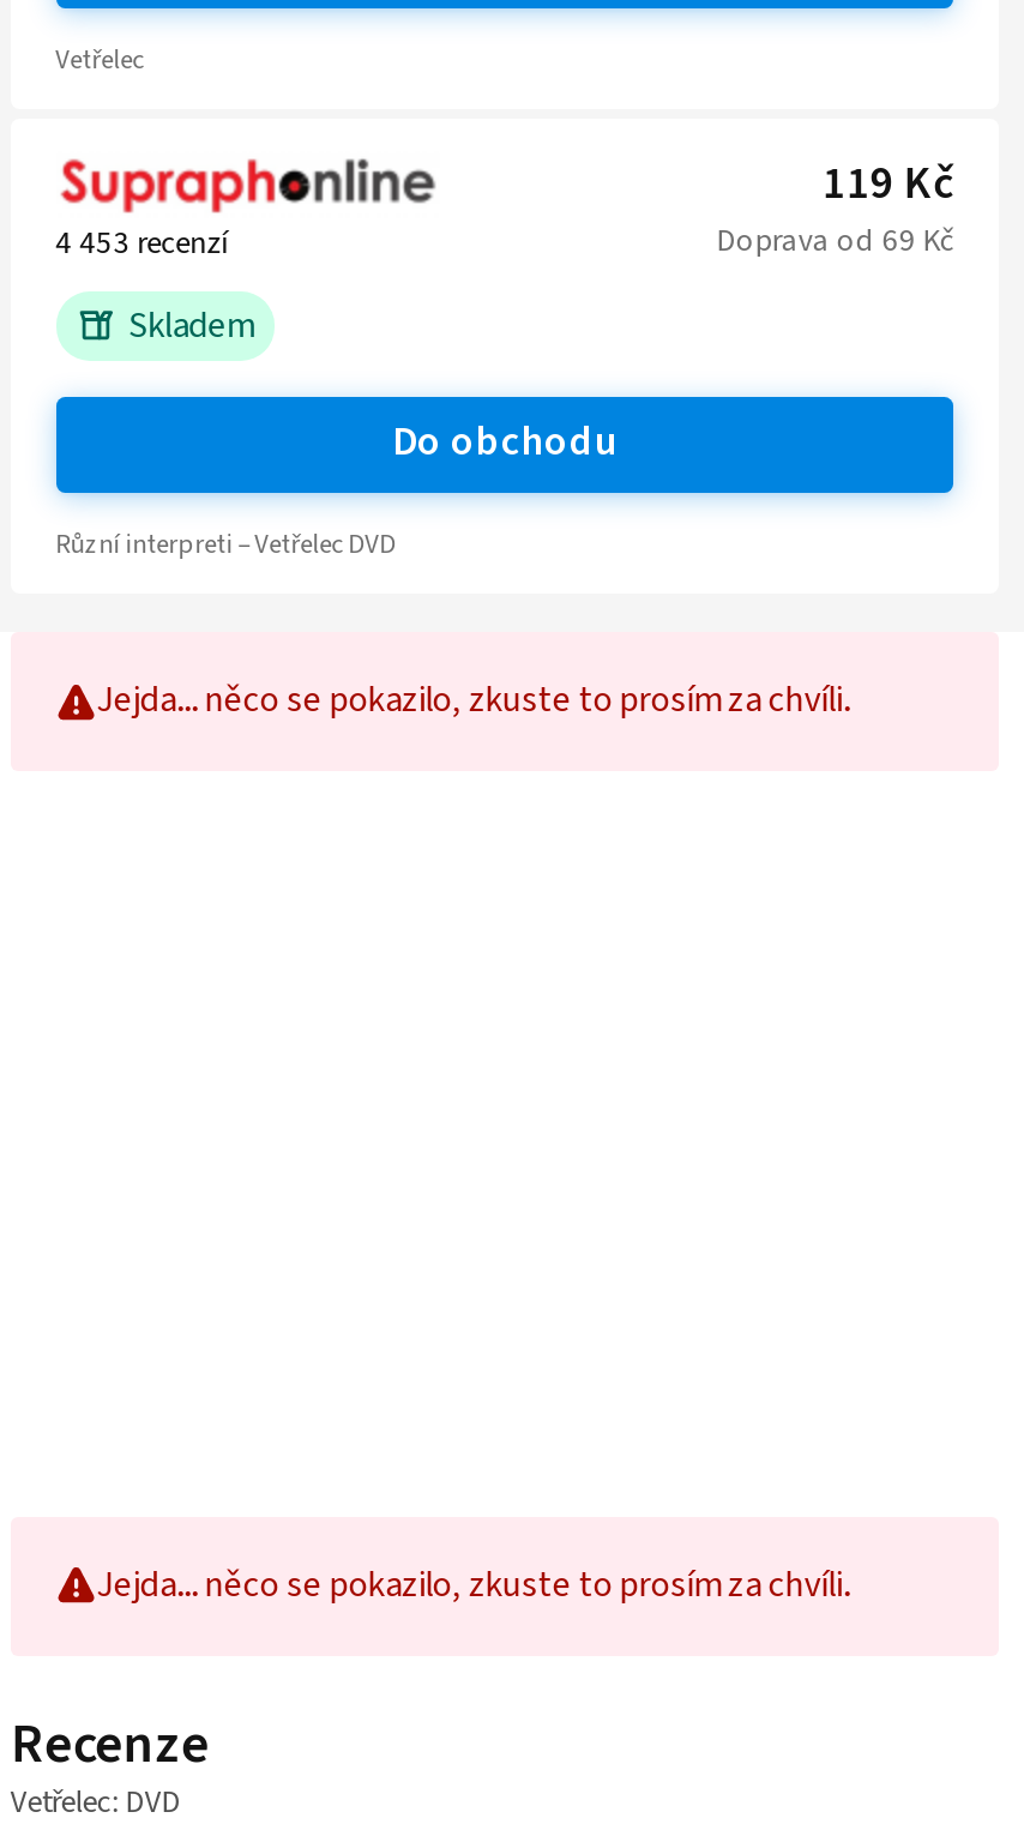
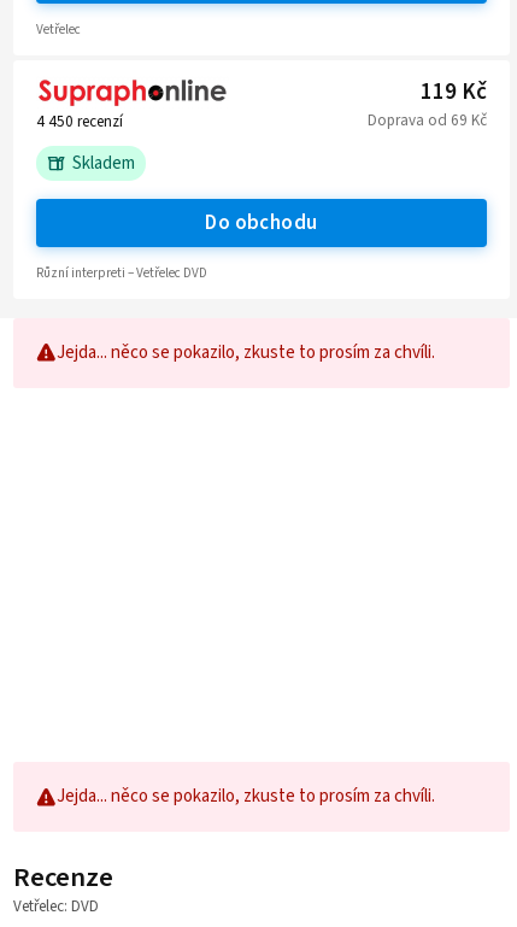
- 4 453 recenzí
+ 4 450 recenzí
